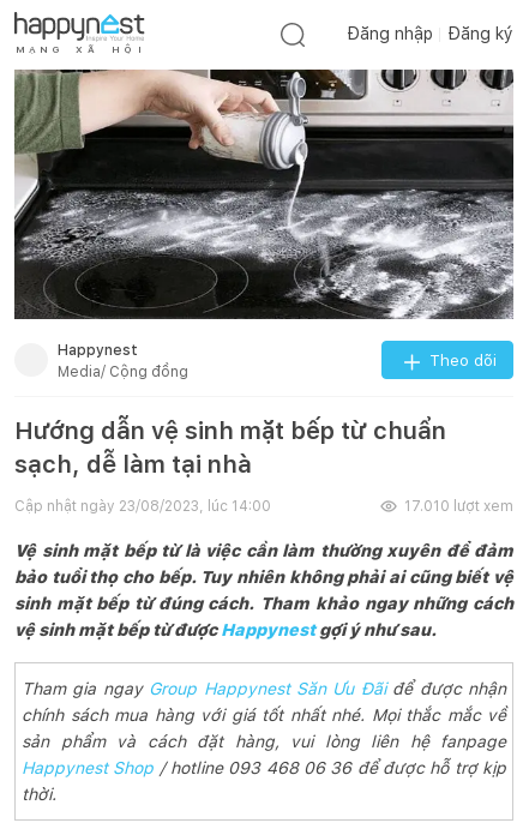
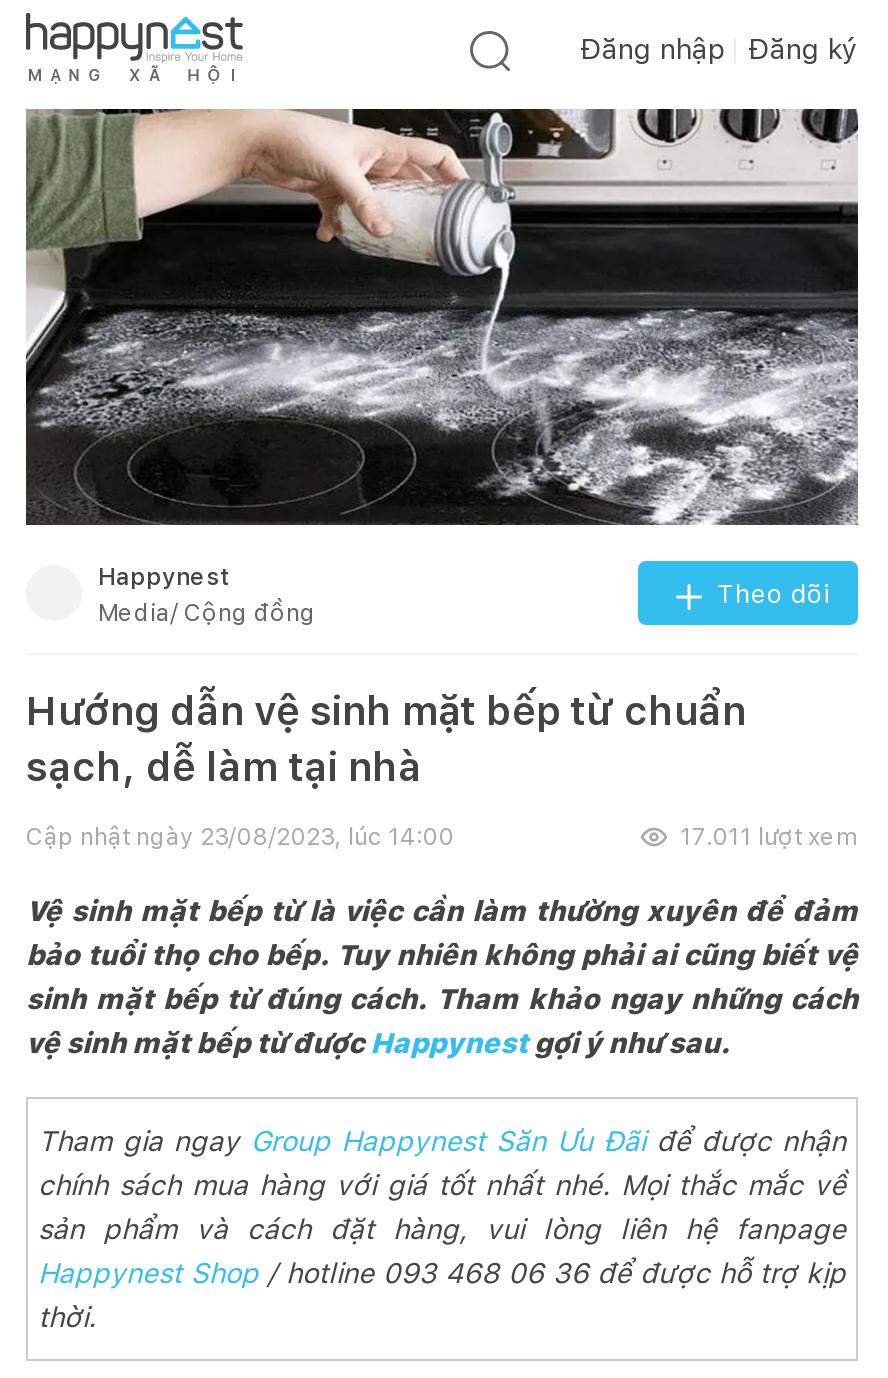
- 17.010 lượt xem
+ 17.011 lượt xem
